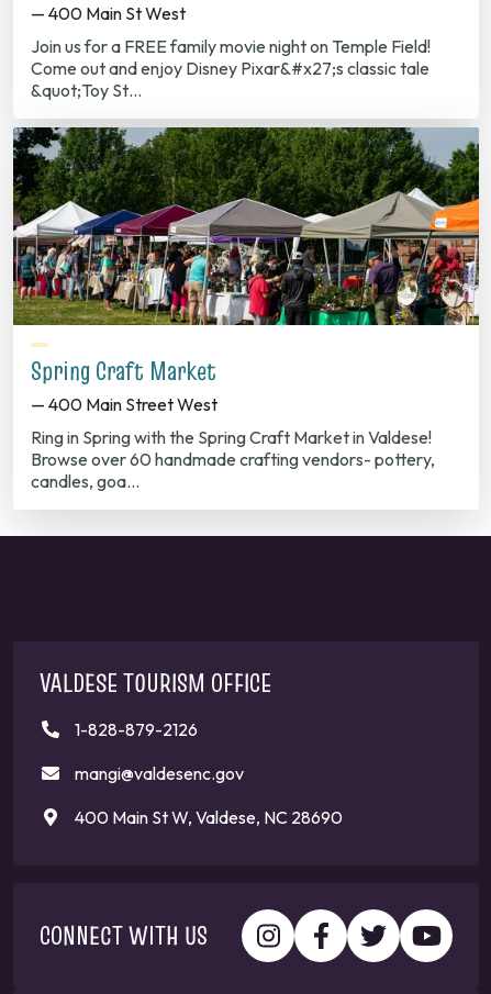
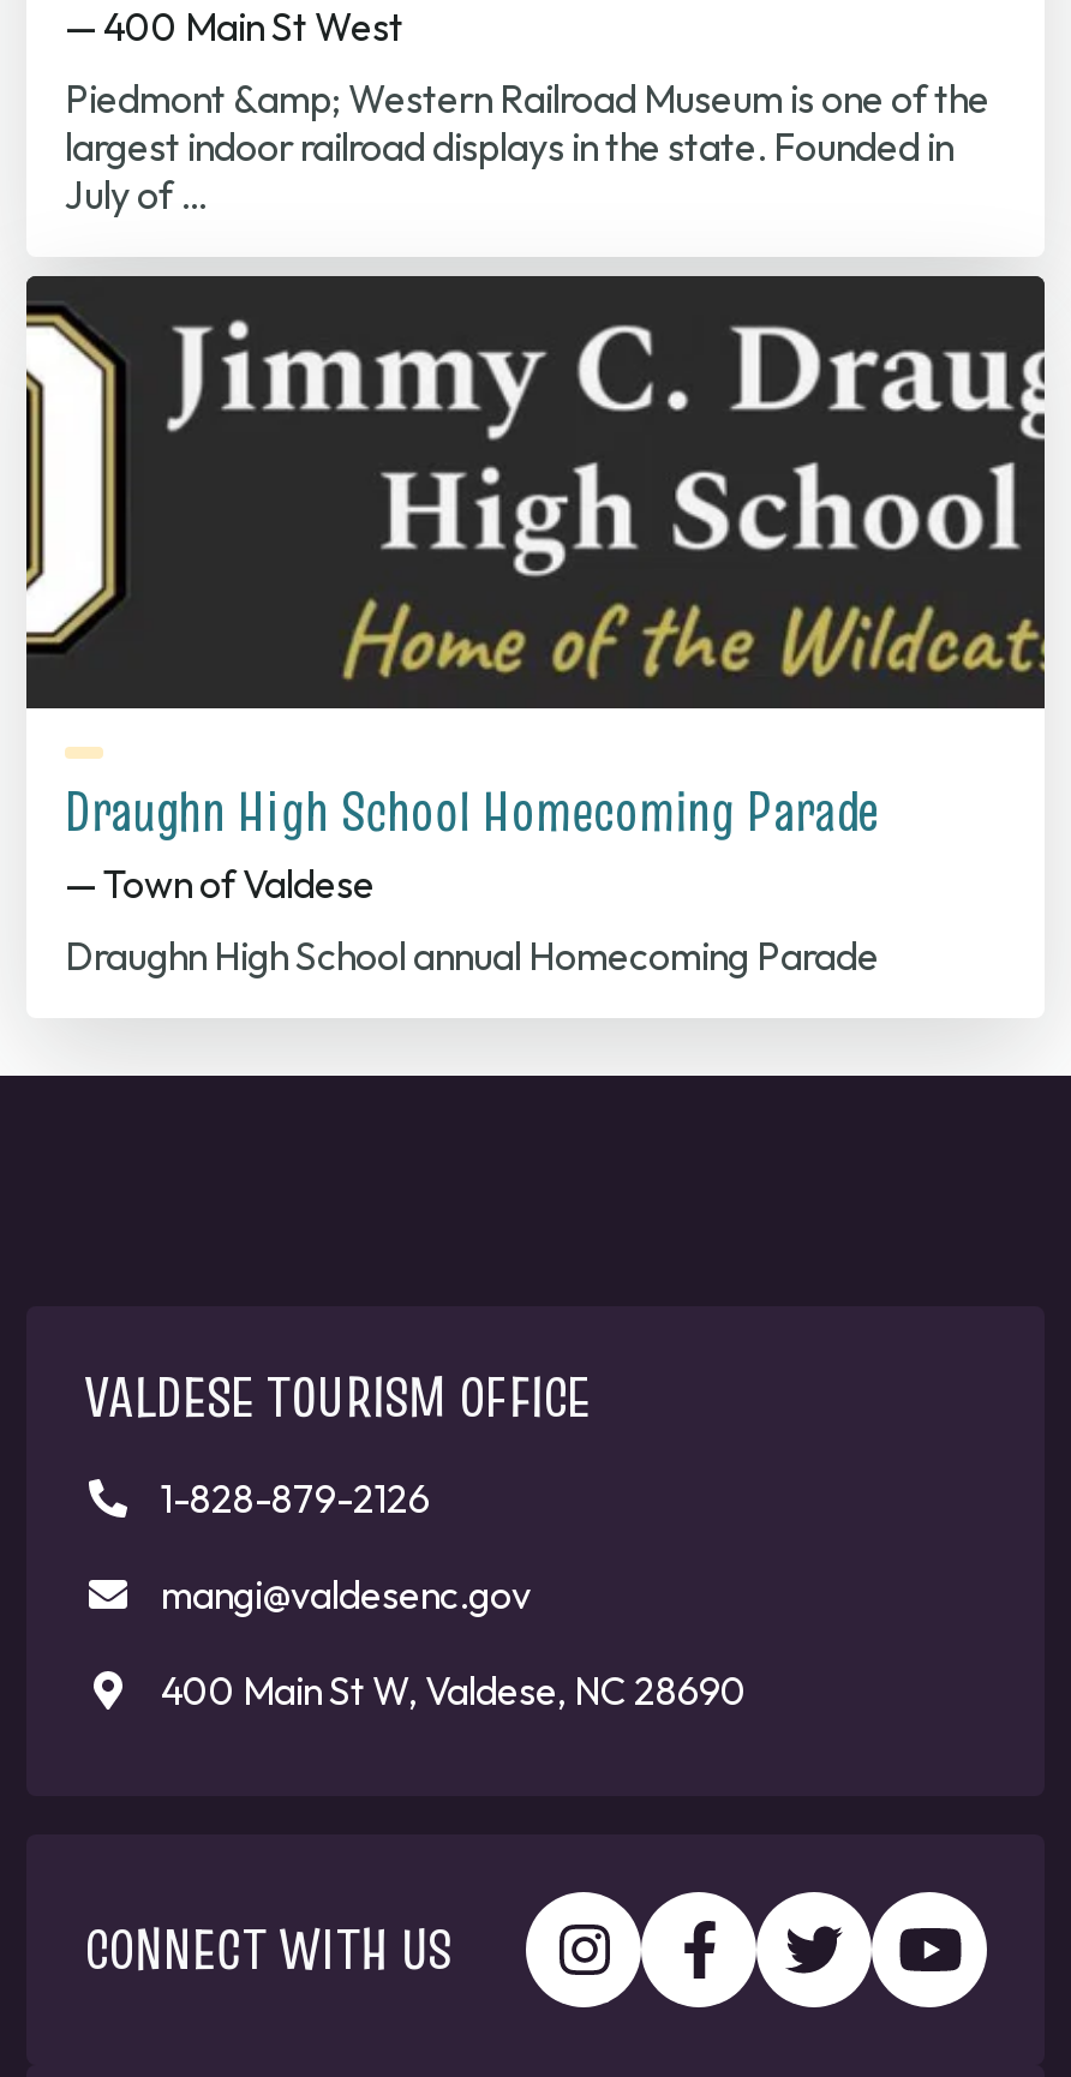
- Join us for a FREE family movie night on Temple Field!
- Come out and enjoy Disney Pixar&#x27;s classic tale
- &quot;Toy St…
+ Piedmont &amp; Western Railroad Museum is one of the
+ largest indoor railroad displays in the state. Founded in
+ July of …

- [image]
- Spring Craft Market
- — 400 Main Street West
+ [image]
+ Draughn High School Homecoming Parade
+ — Town of Valdese

- Ring in Spring with the Spring Craft Market in Valdese!
- Browse over 60 handmade crafting vendors- pottery,
- candles, goa…
+ Draughn High School annual Homecoming Parade
